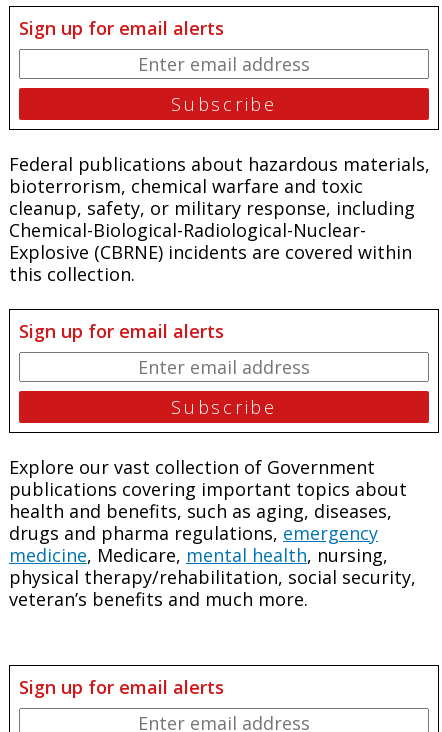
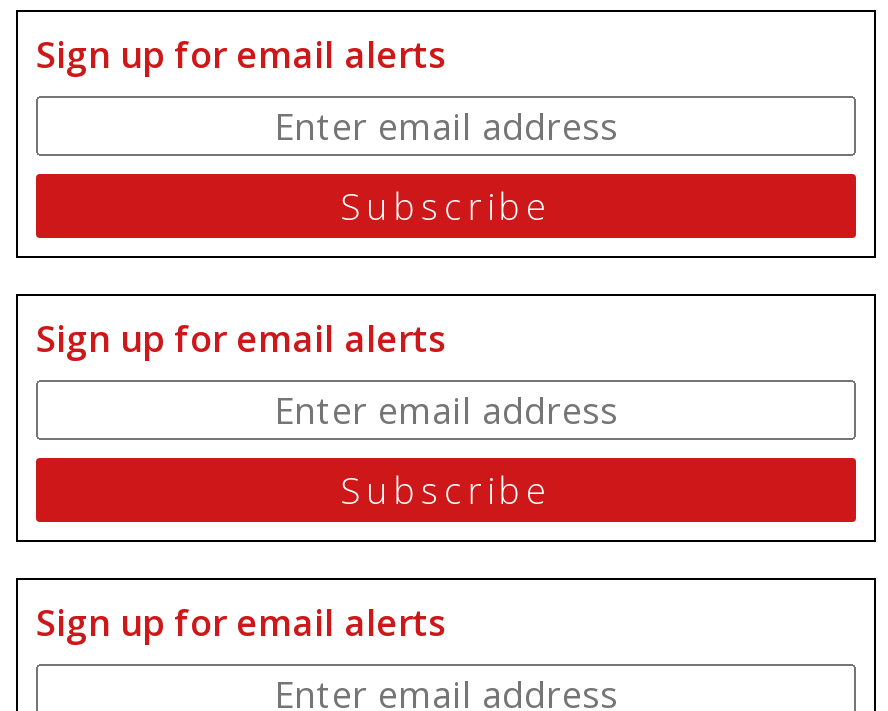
- Federal publications about hazardous materials,
- bioterrorism, chemical warfare and toxic
- cleanup, safety, or military response, including
- Chemical-Biological-Radiological-Nuclear-
- Explosive (CBRNE) incidents are covered within
- this collection.

- Explore our vast collection of Government
- publications covering important topics about
- health and benefits, such as aging, diseases,
- drugs and pharma regulations, emergency
- medicine, Medicare, mental health, nursing,
- physical therapy/rehabilitation, social security,
- veteran’s benefits and much more.
